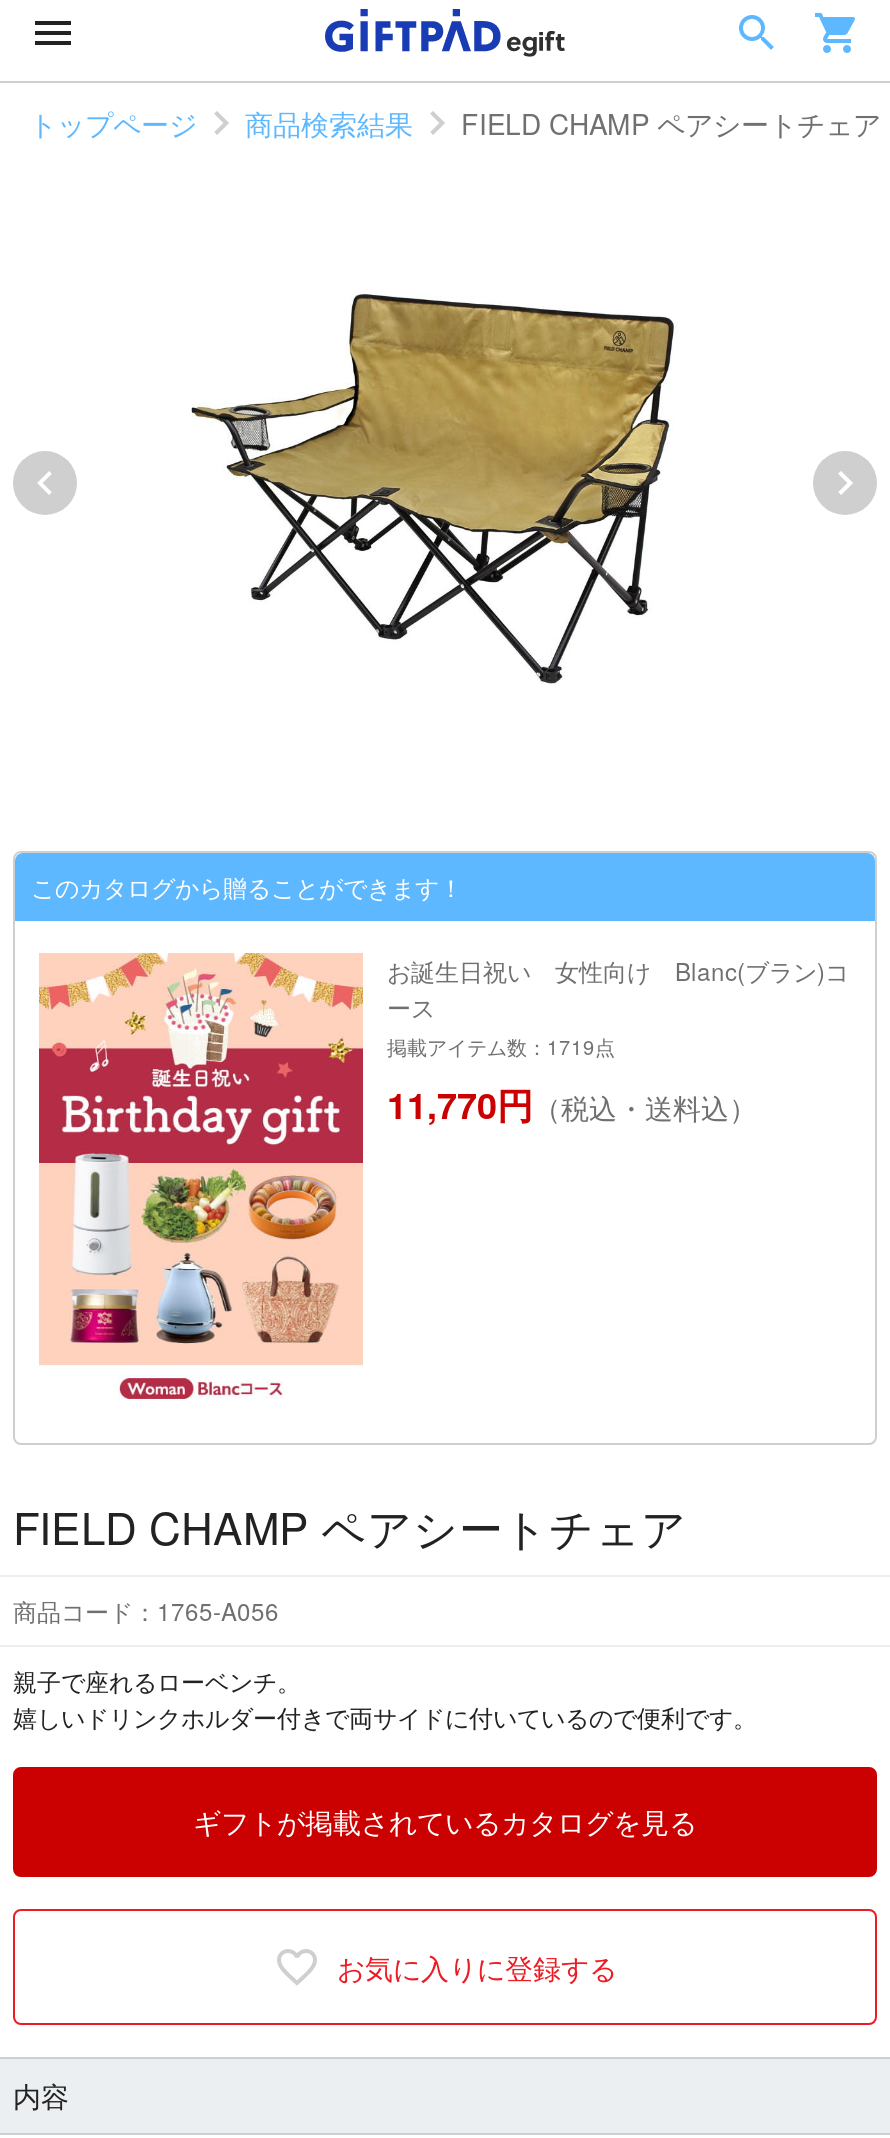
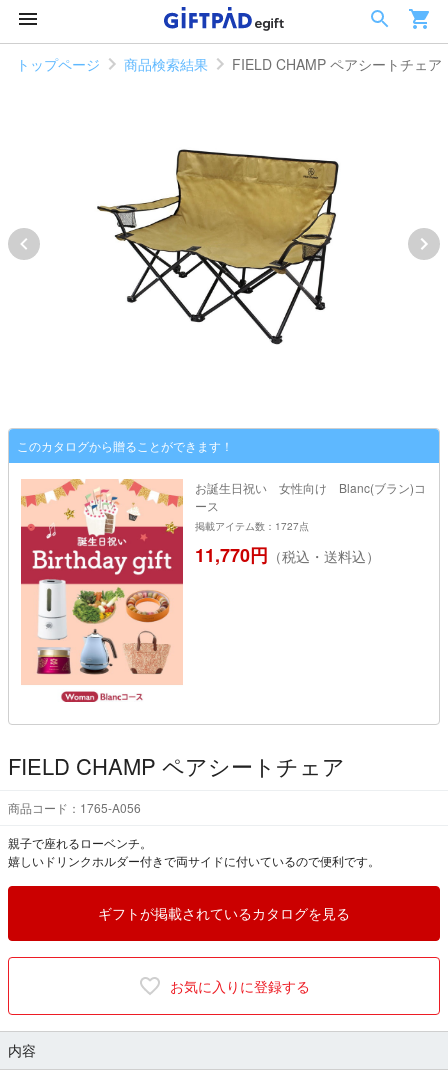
- 掲載アイテム数：1719点
+ 掲載アイテム数：1727点
